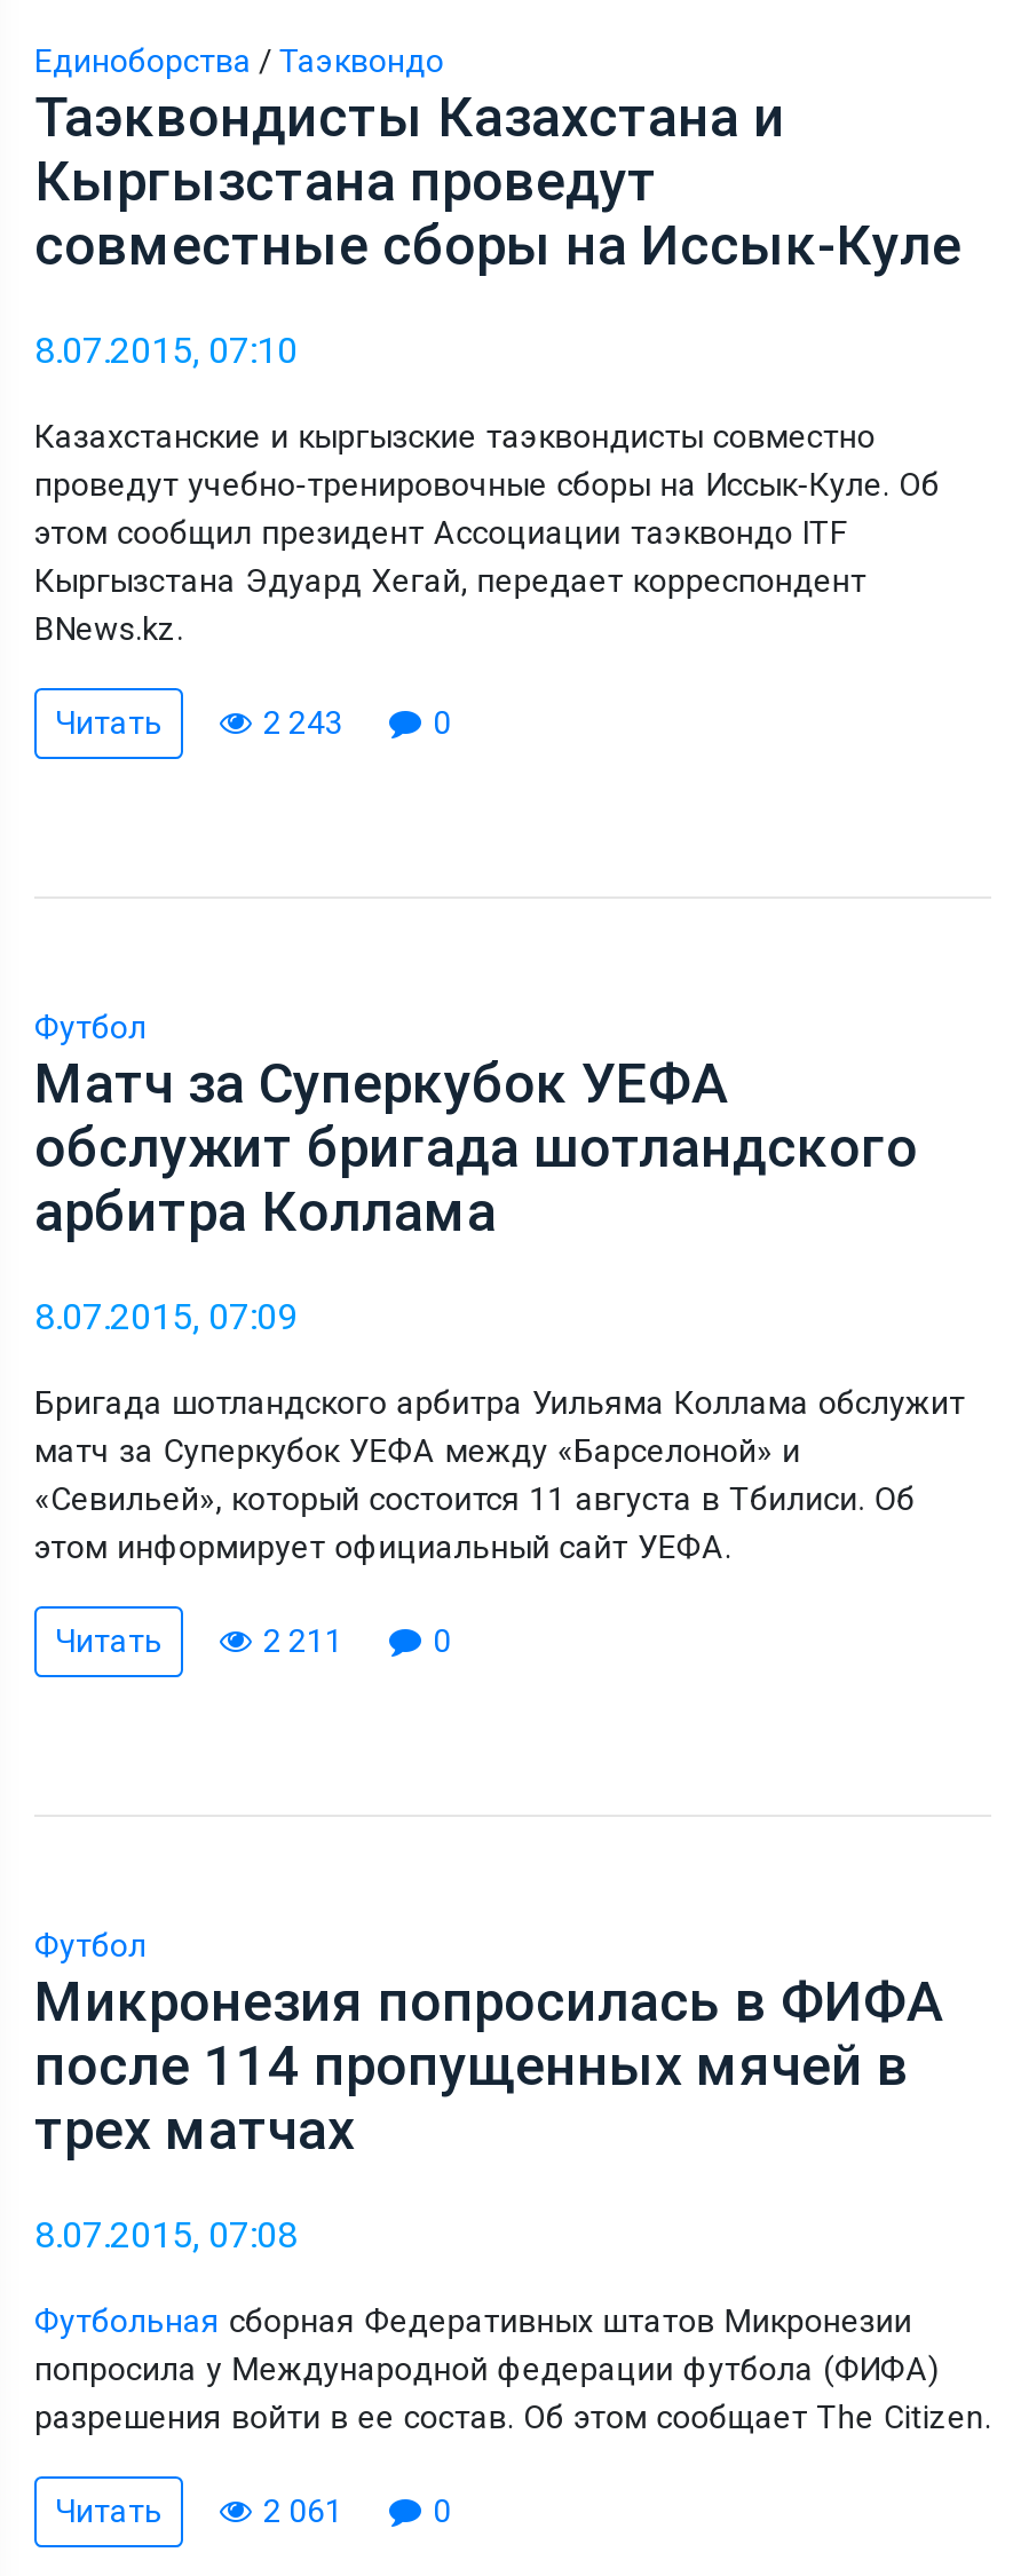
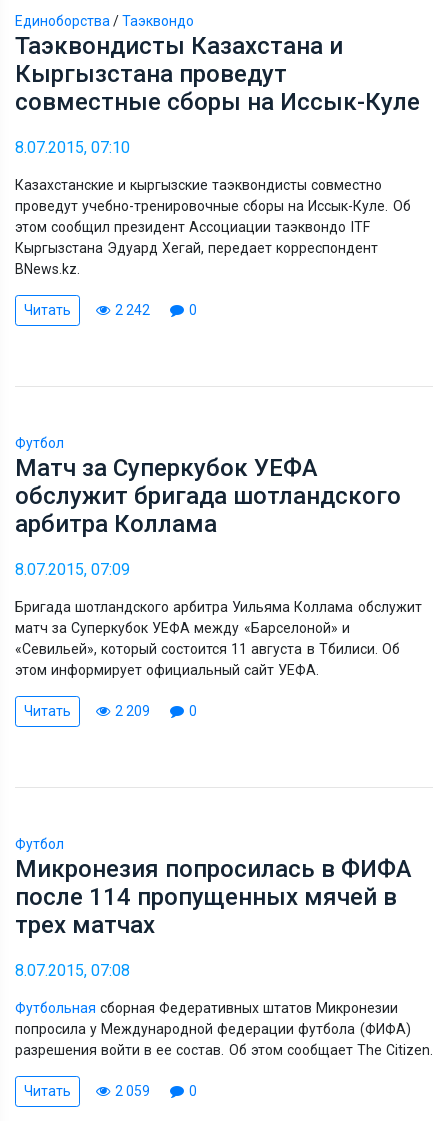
- 2 243
+ 2 242

- 2 211
+ 2 209

- 2 061
+ 2 059
